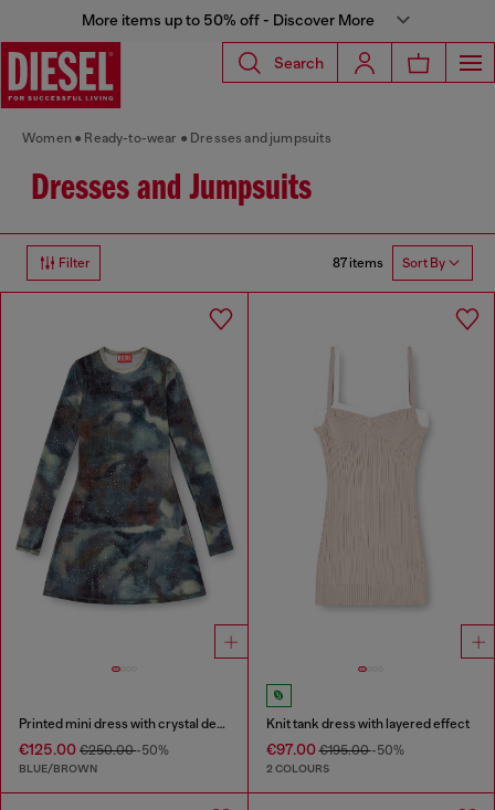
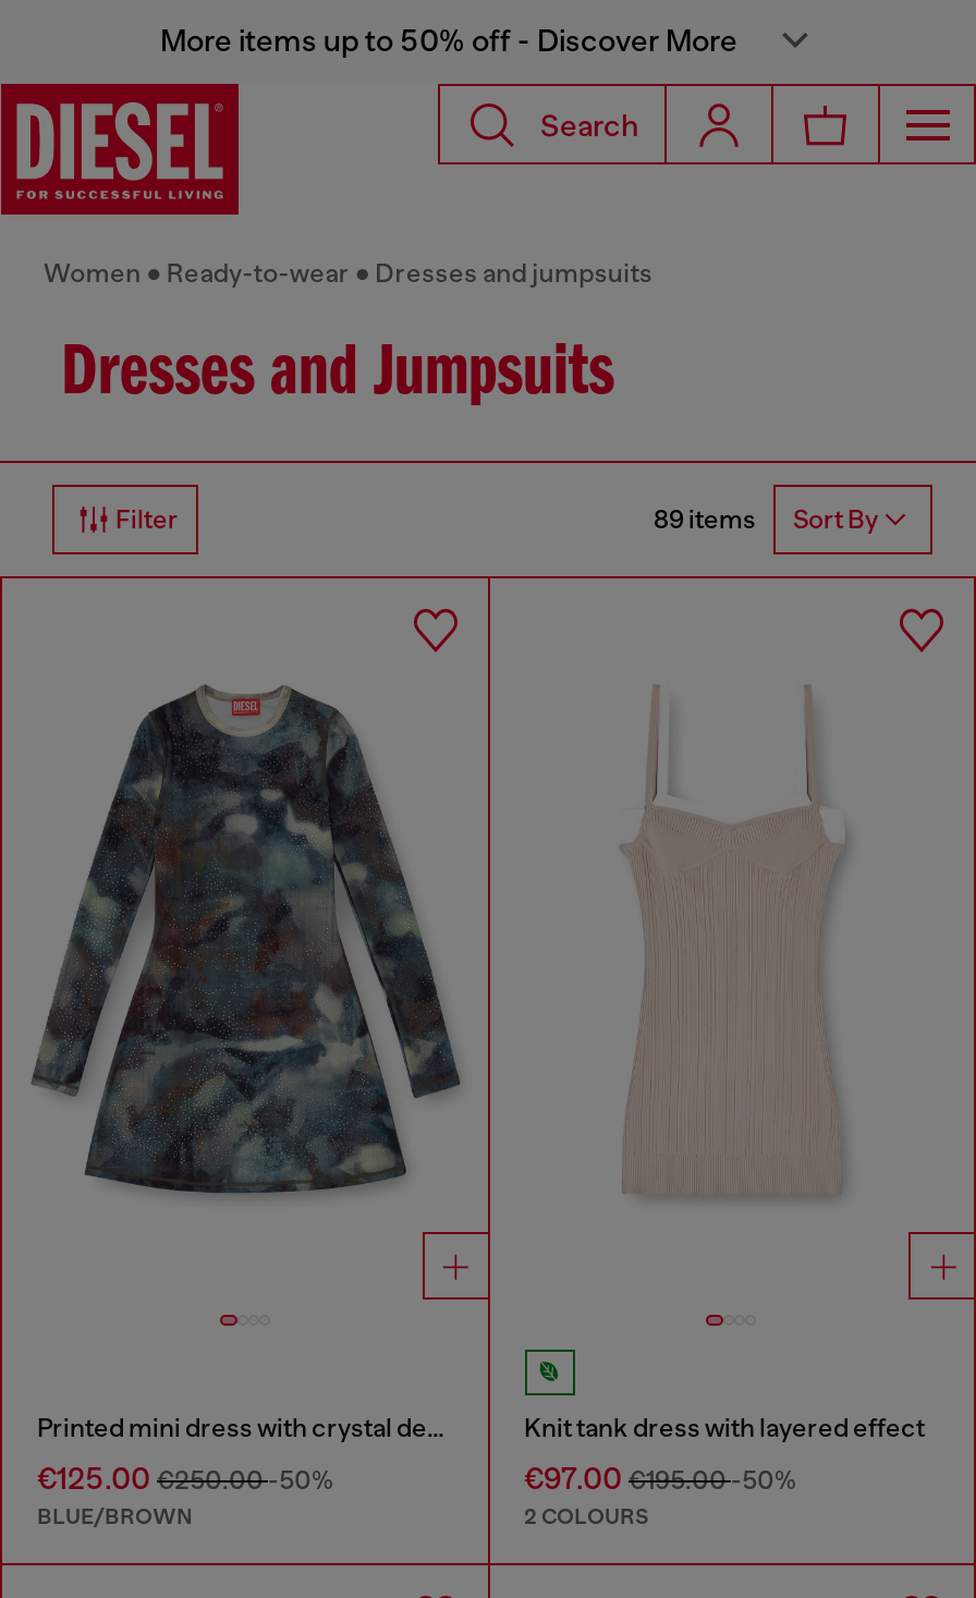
- 87 items Sort By
+ 89 items Sort By
